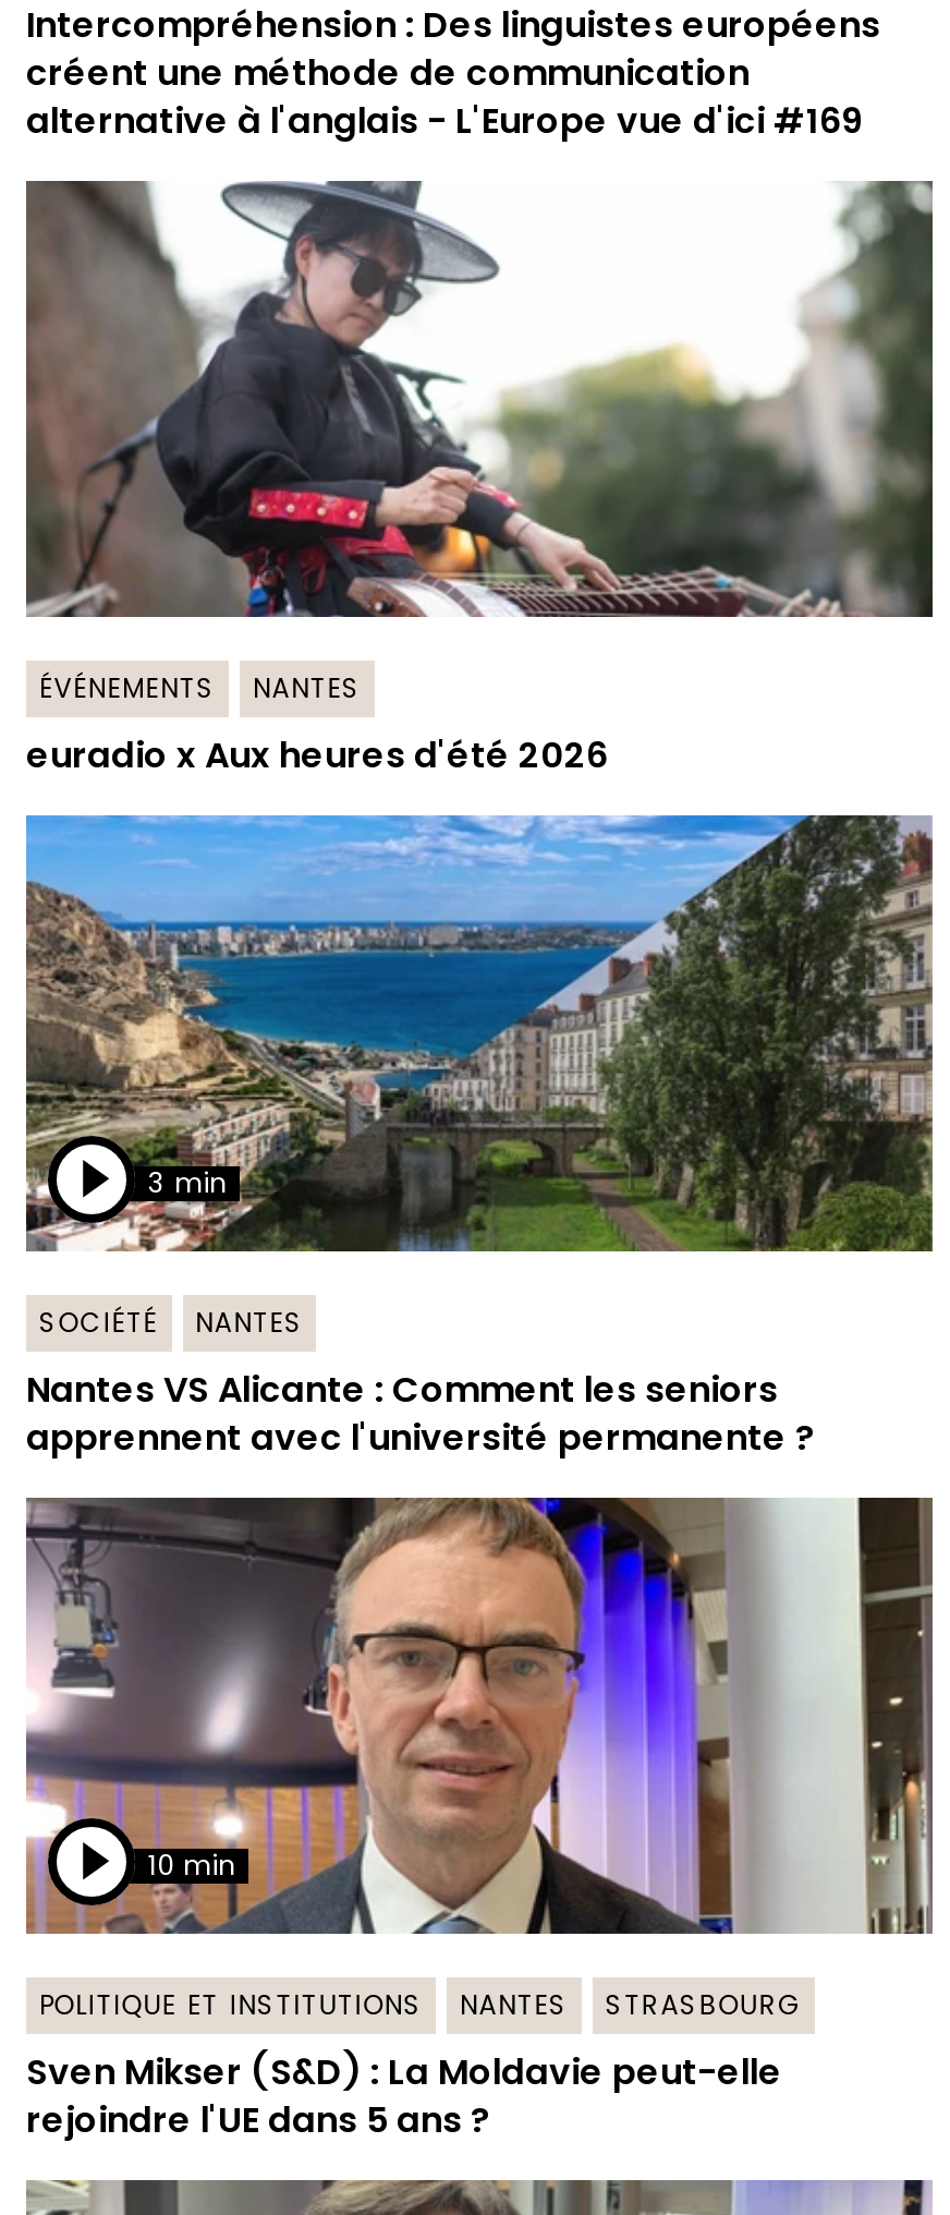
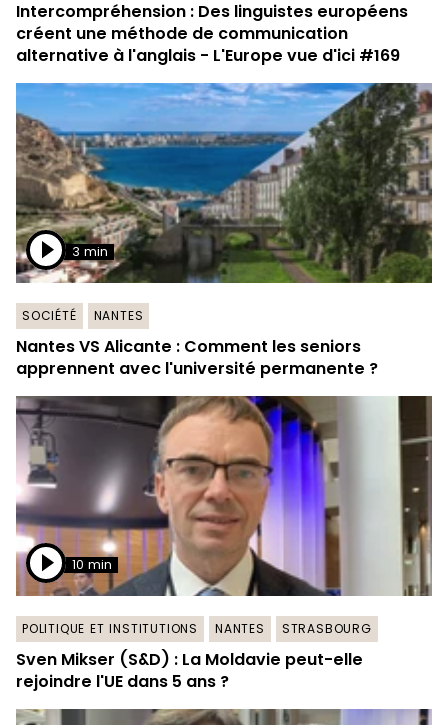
- [image]
- ÉVÉNEMENTS
- NANTES
- euradio x Aux heures d'été 2026
